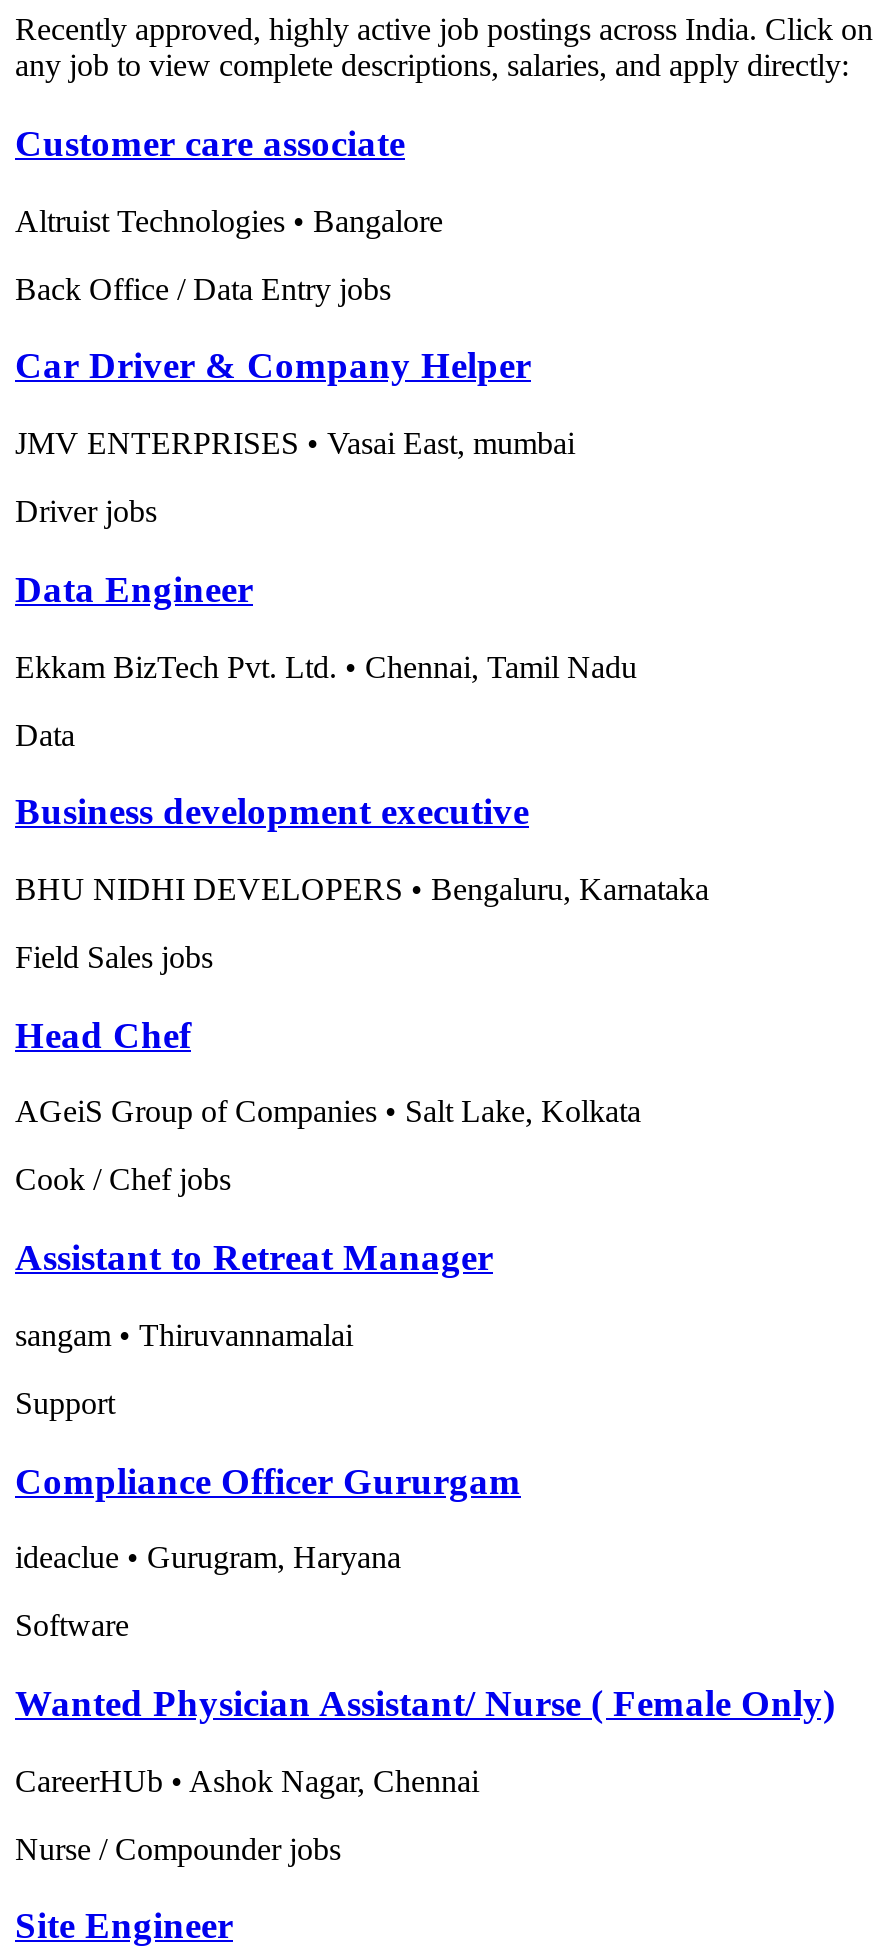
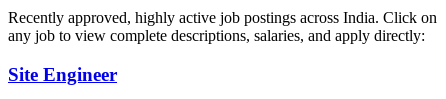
- Customer care associate
- Altruist Technologies • Bangalore
- Back Office / Data Entry jobs
- Car Driver & Company Helper
- JMV ENTERPRISES • Vasai East, mumbai
- Driver jobs
- Data Engineer
- Ekkam BizTech Pvt. Ltd. • Chennai, Tamil Nadu
- Data
- Business development executive
- BHU NIDHI DEVELOPERS • Bengaluru, Karnataka
- Field Sales jobs
- Head Chef
- AGeiS Group of Companies • Salt Lake, Kolkata
- Cook / Chef jobs
- Assistant to Retreat Manager
- sangam • Thiruvannamalai
- Support
- Compliance Officer Gururgam
- ideaclue • Gurugram, Haryana
- Software
- Wanted Physician Assistant/ Nurse ( Female Only)
- CareerHUb • Ashok Nagar, Chennai
- Nurse / Compounder jobs
